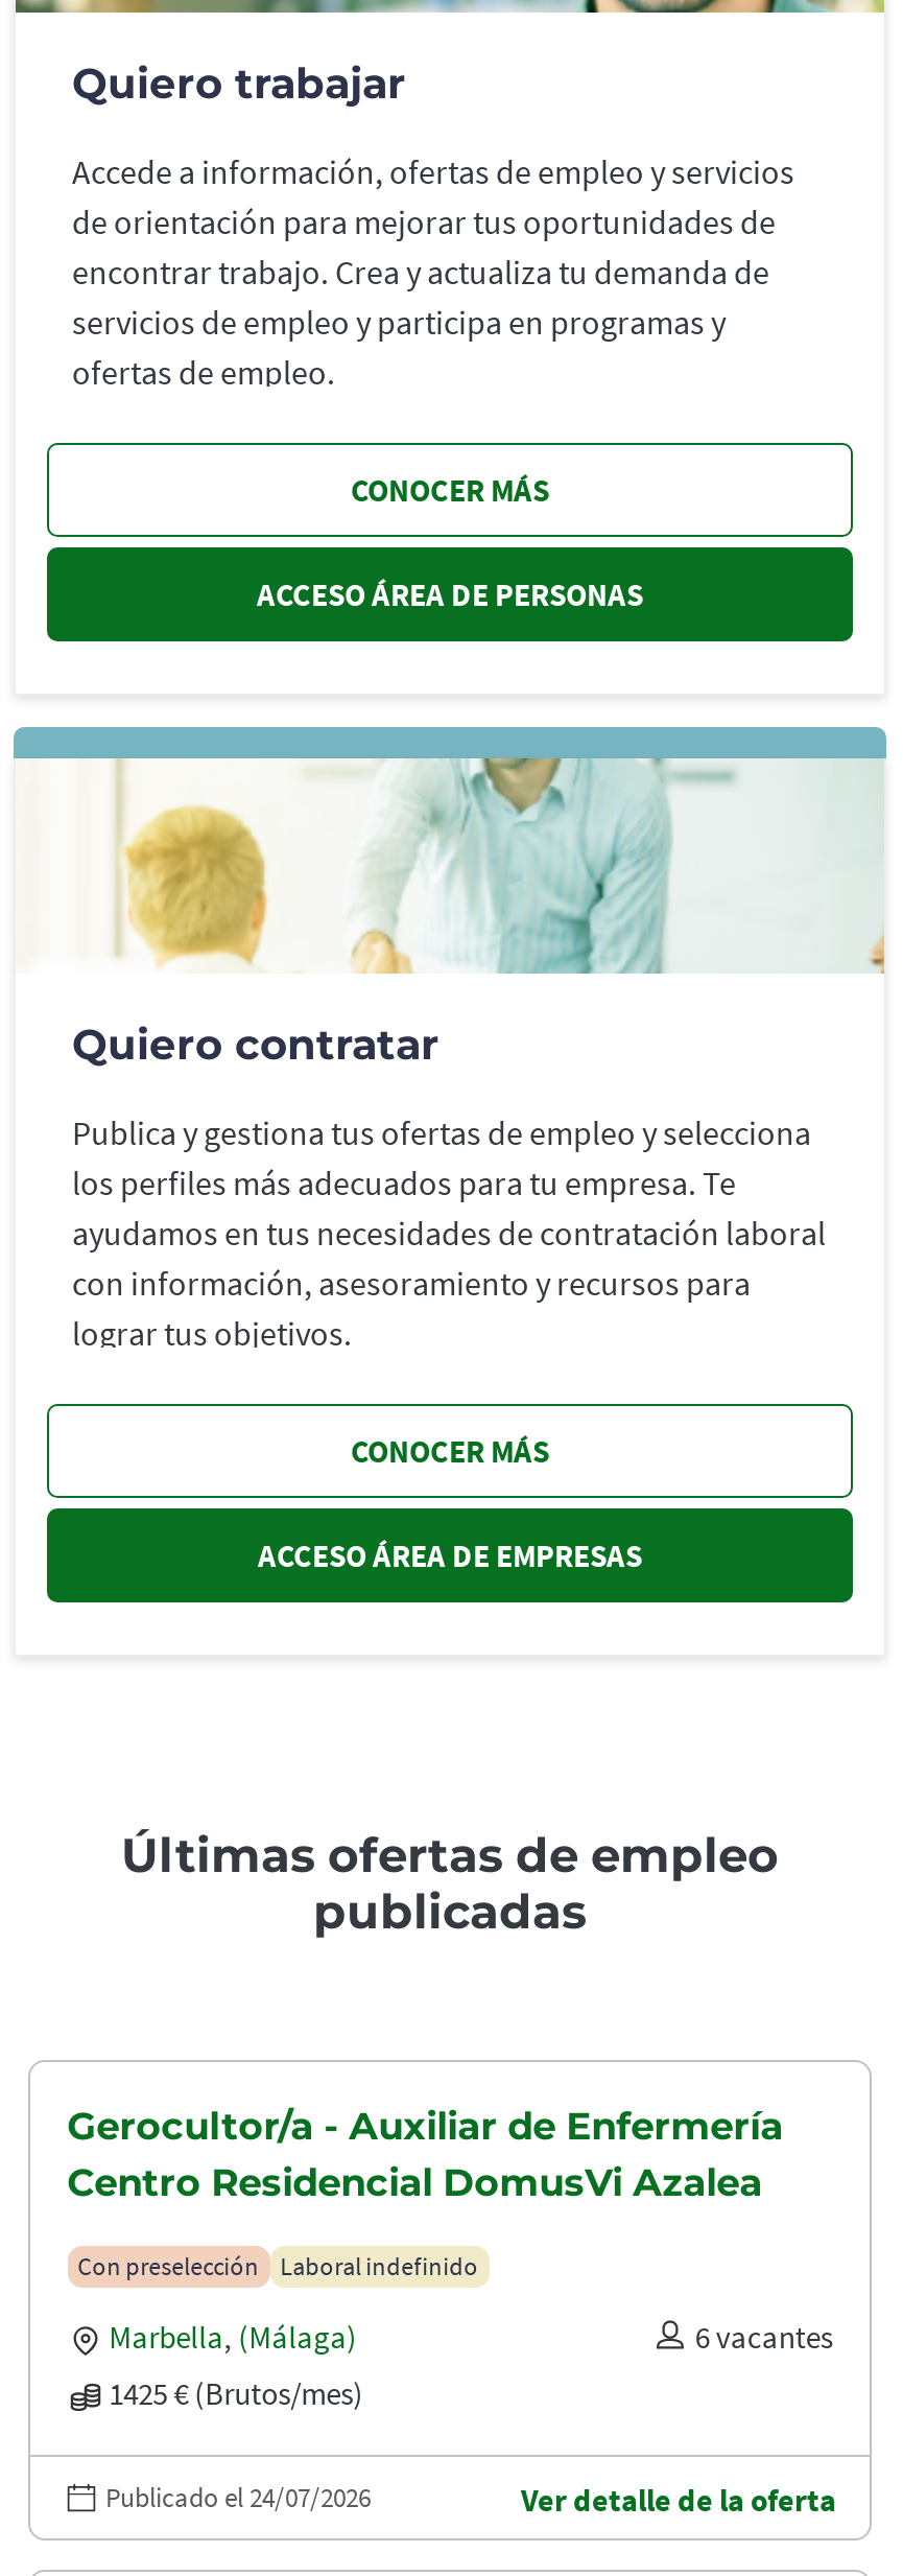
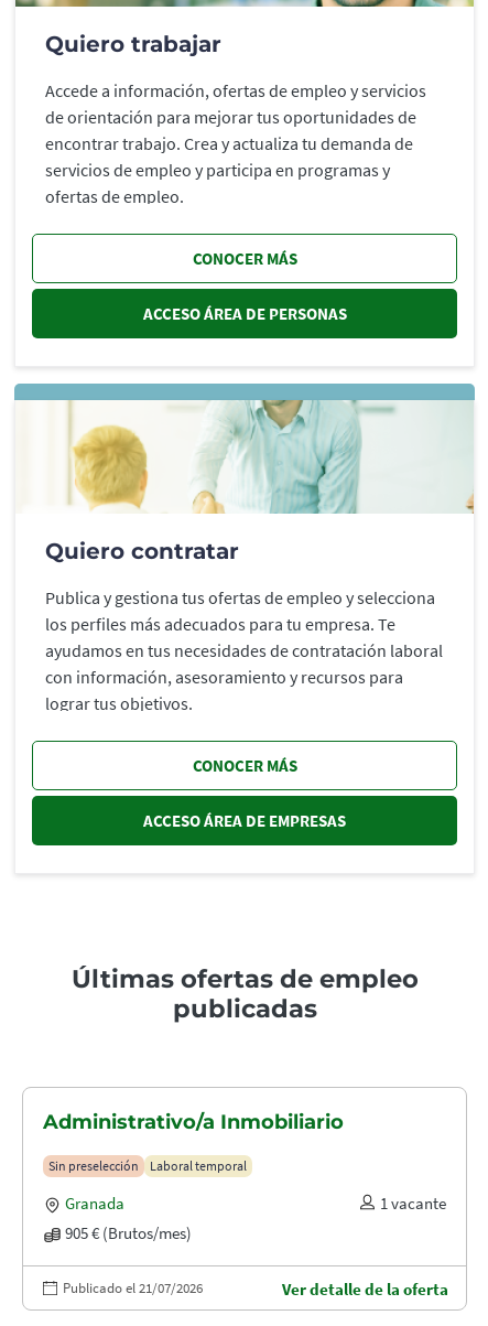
- Gerocultor/a - Auxiliar de Enfermería
- Centro Residencial DomusVi Azalea
+ Administrativo/a Inmobiliario

- Con preselección
- Laboral indefinido
+ Sin preselección
+ Laboral temporal

- Marbella, (Málaga)
- 6 vacantes
- 1425 € (Brutos/mes)
+ Granada
+ 1 vacante
+ 905 € (Brutos/mes)

- Publicado el 24/07/2026
+ Publicado el 21/07/2026
